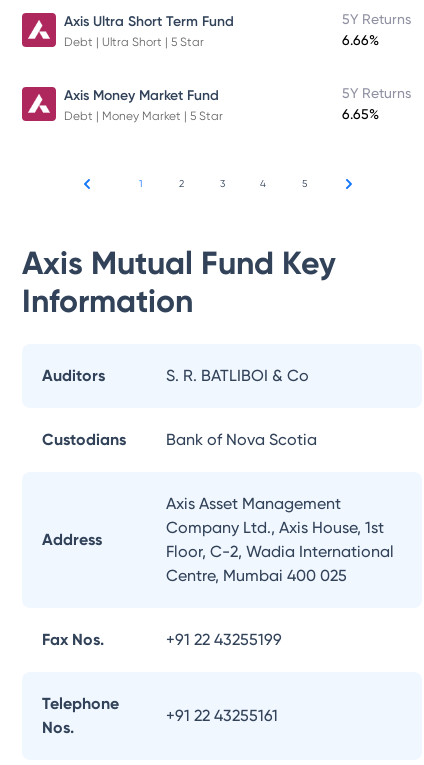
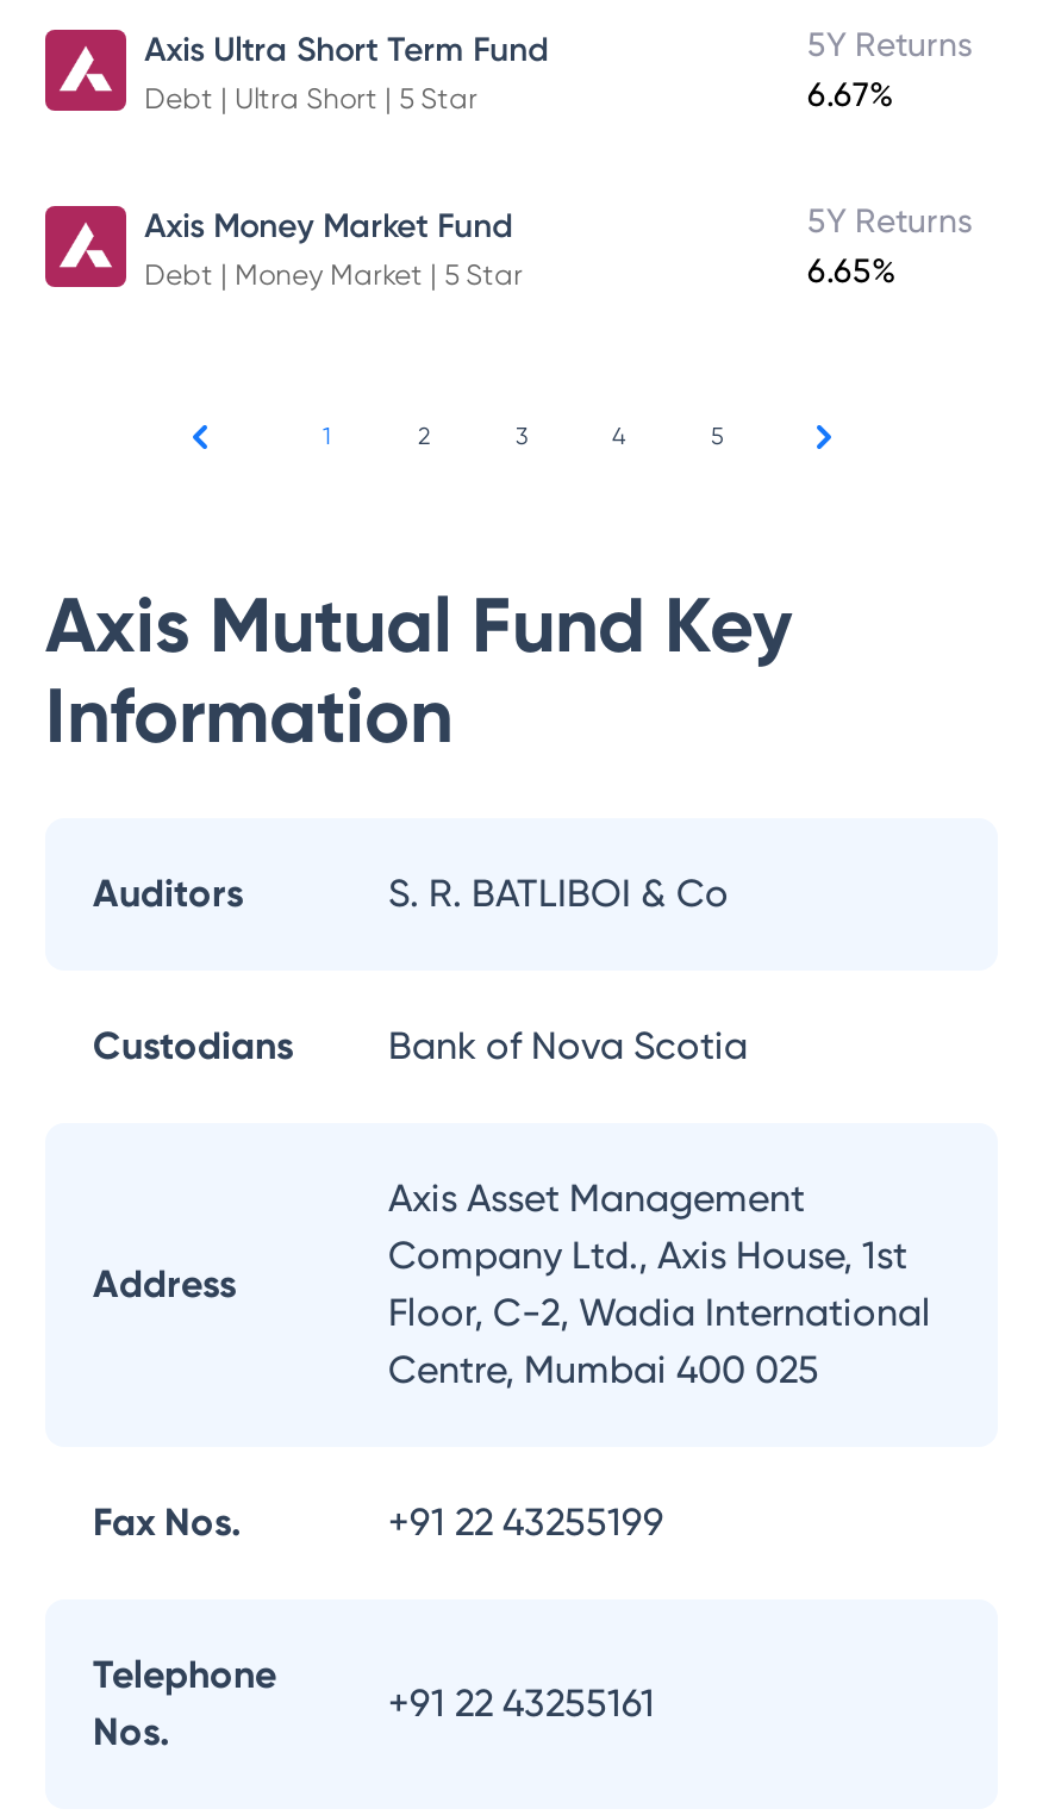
- 6.66%
+ 6.67%
